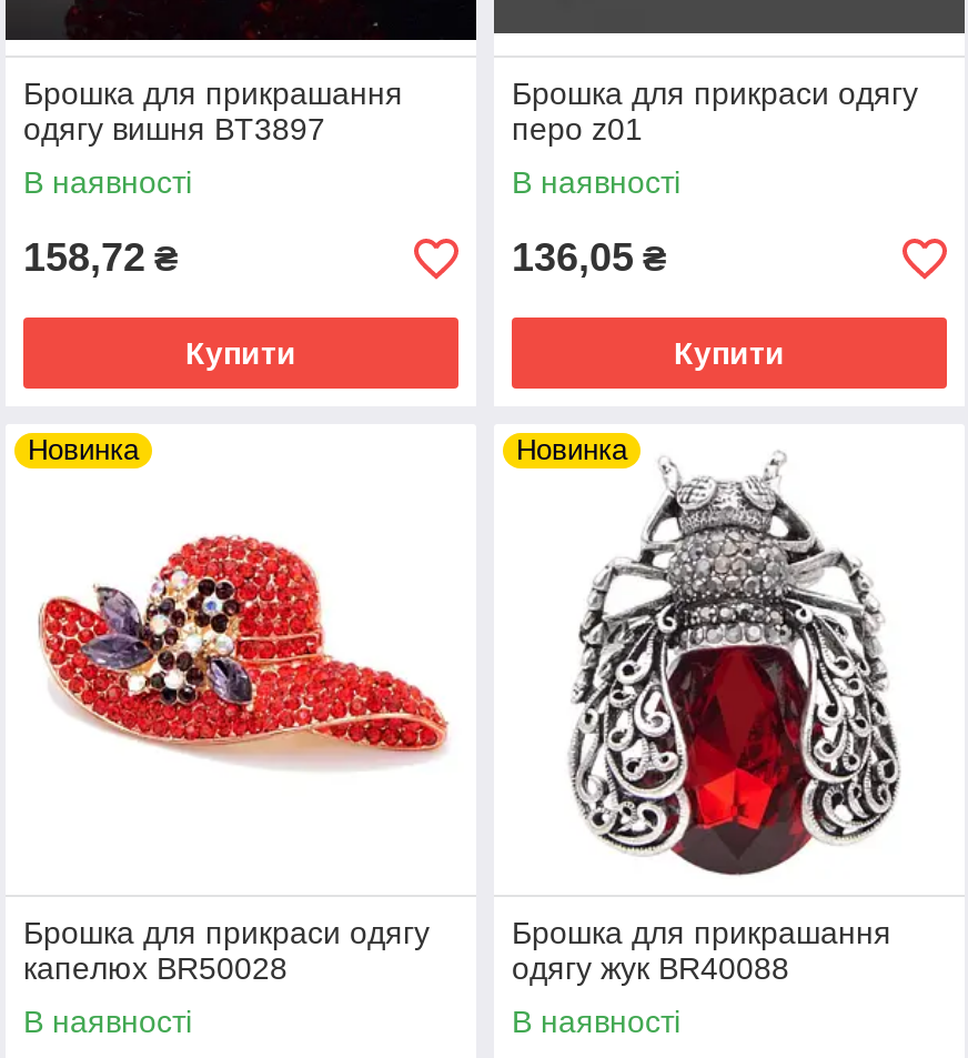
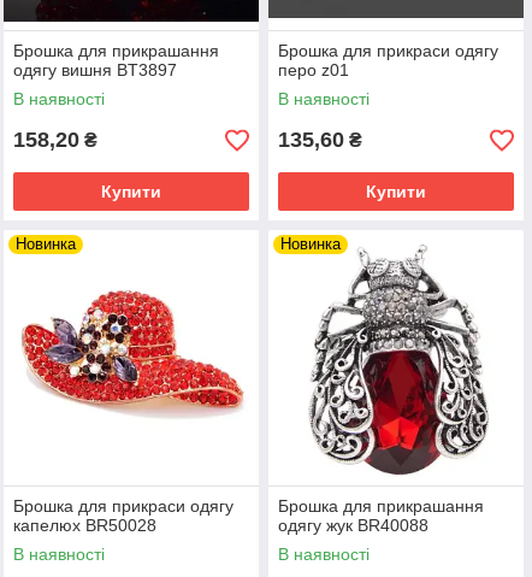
- 158,72 ₴
+ 158,20 ₴

- 136,05 ₴
+ 135,60 ₴
